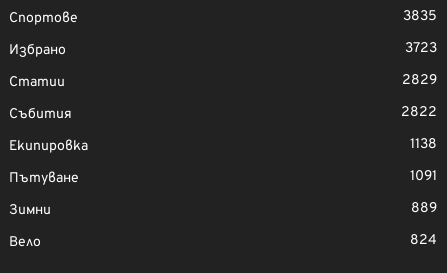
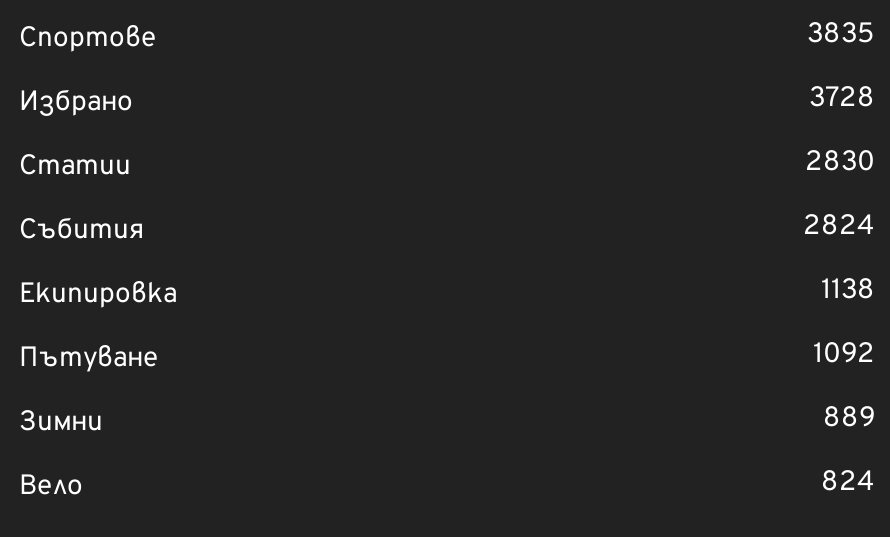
- 3723
+ 3728

- 2829
+ 2830

- 2822
+ 2824

- 1091
+ 1092
